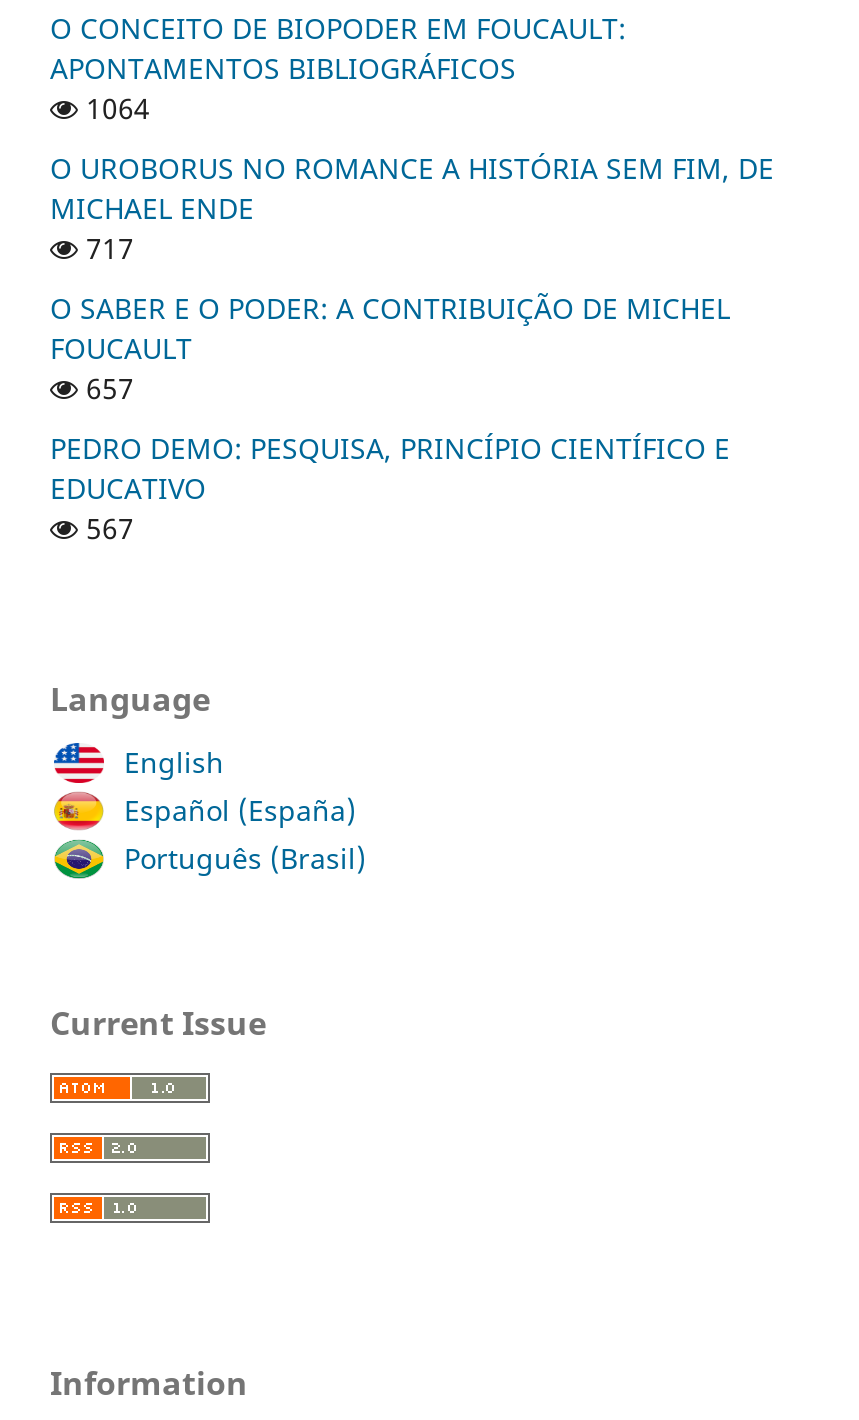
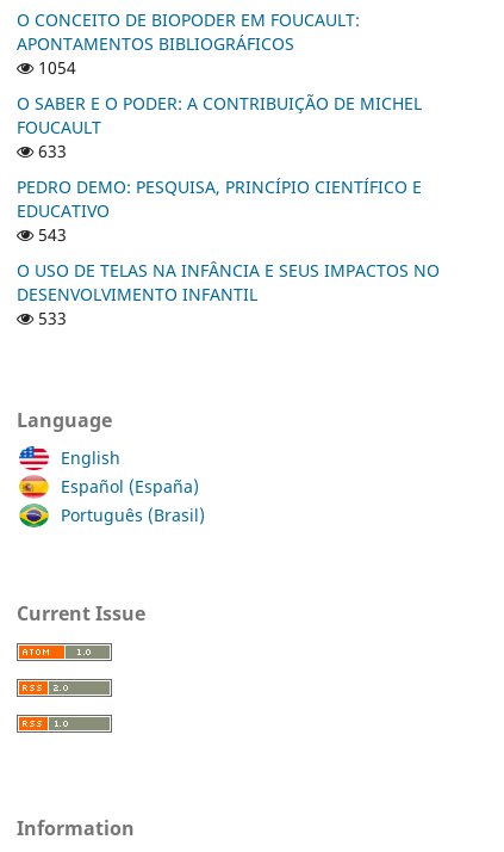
- 1064
- O UROBORUS NO ROMANCE A HISTÓRIA SEM FIM, DE
- MICHAEL ENDE
- 717
+ 1054

moved up: O SABER E O PODER: A CONTRIBUIÇÃO DE MICHEL | FOUCAULT

- 657
+ 633

moved up: PEDRO DEMO: PESQUISA, PRINCÍPIO CIENTÍFICO E | EDUCATIVO

- 567
+ 543
+ O USO DE TELAS NA INFÂNCIA E SEUS IMPACTOS NO
+ DESENVOLVIMENTO INFANTIL
+ 533
